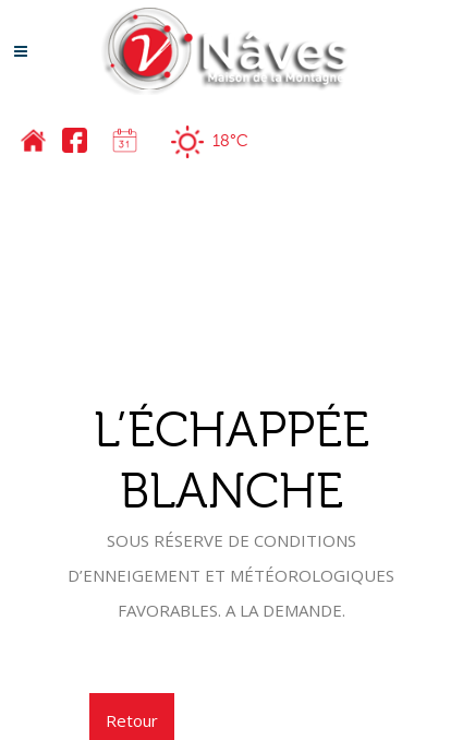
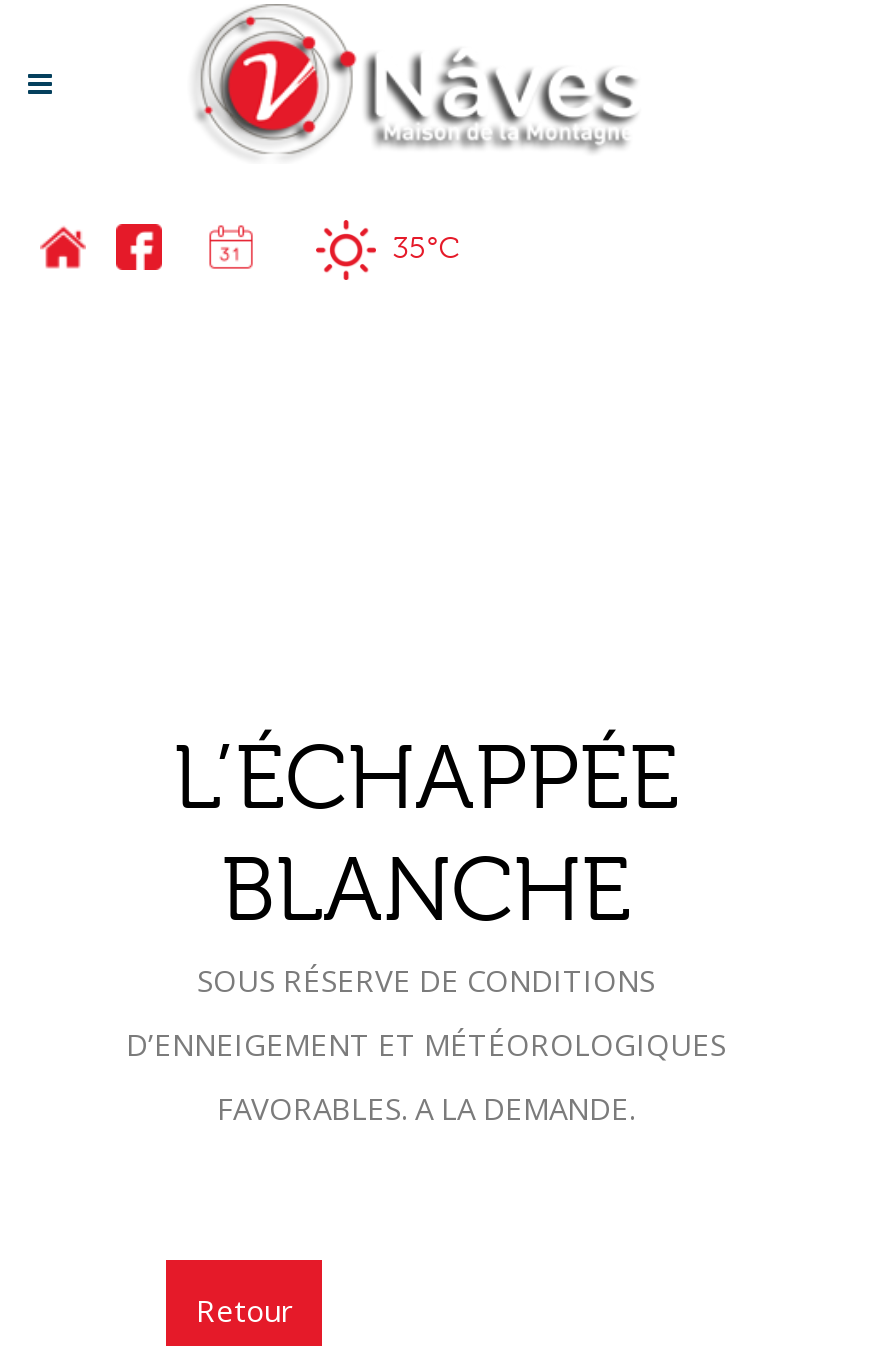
- 18°C
+ 35°C
